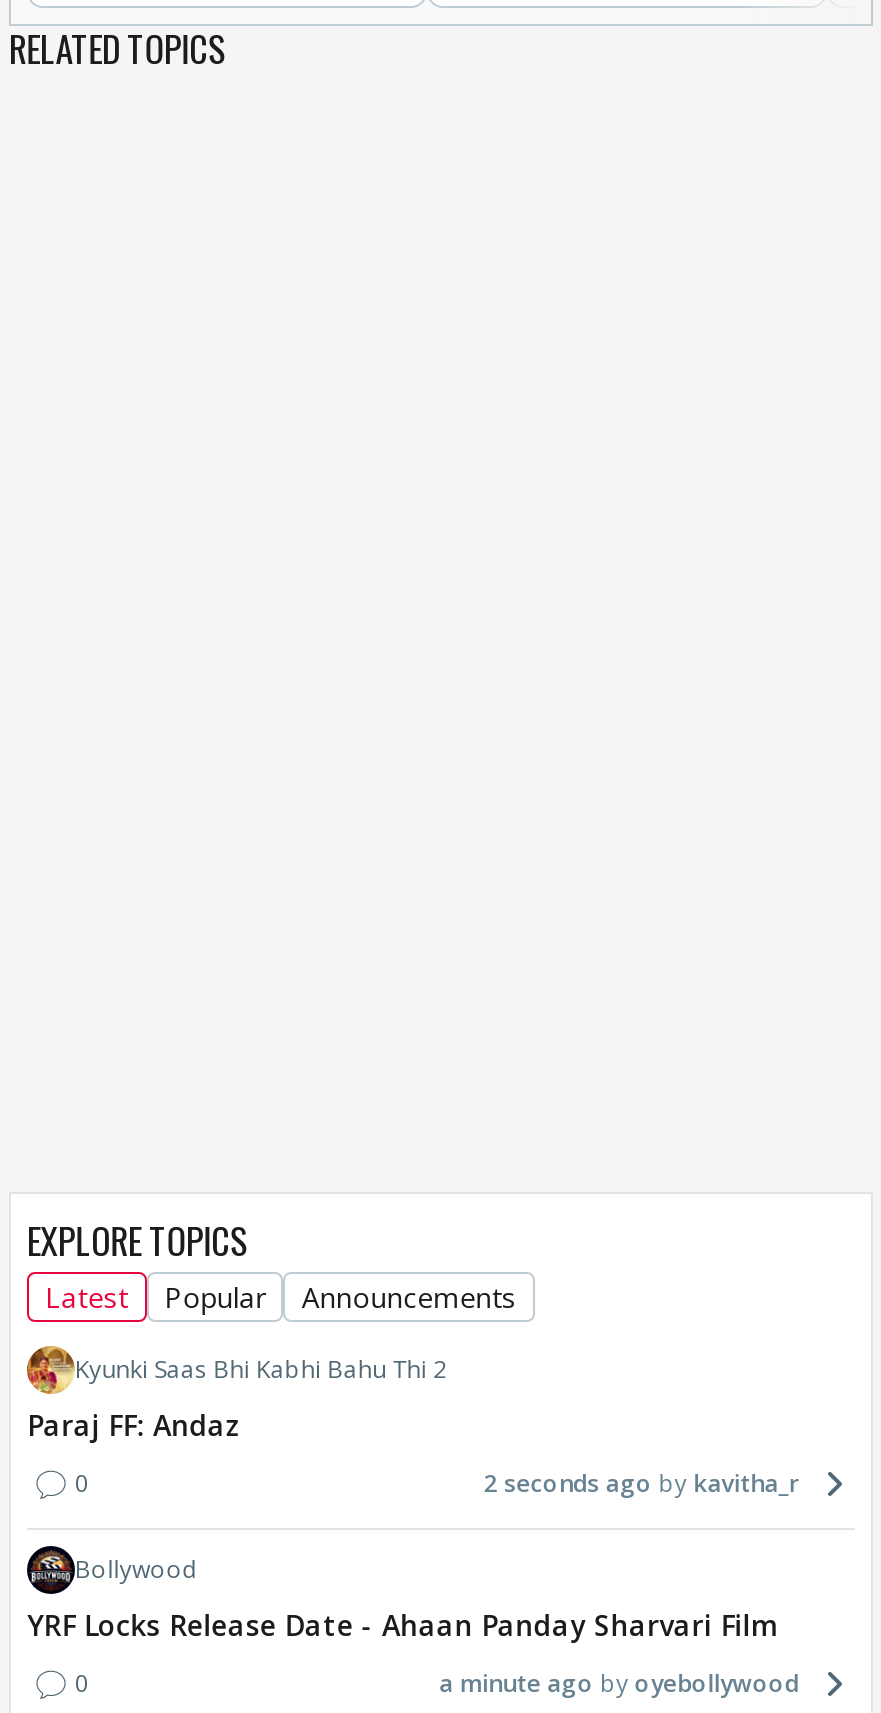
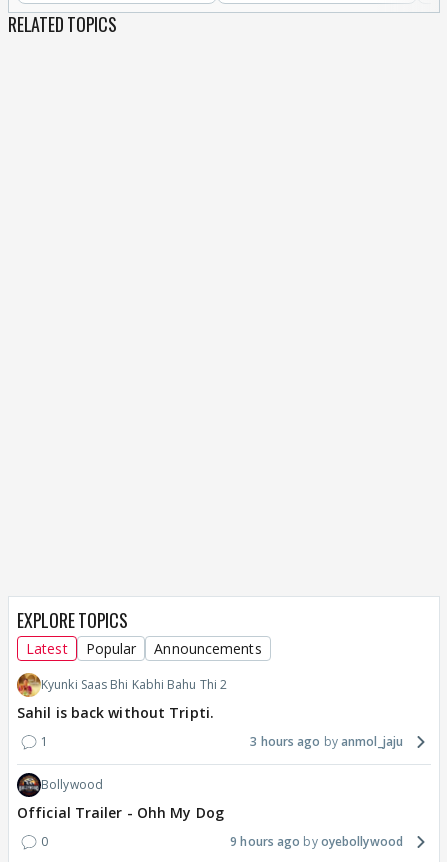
- Paraj FF: Andaz
+ Sahil is back without Tripti.

- 0
- 2 seconds ago
- kavitha_r
+ 1
+ 3 hours ago
+ anmol_jaju

- YRF Locks Release Date - Ahaan Panday Sharvari Film
+ Official Trailer - Ohh My Dog

- a minute ago
+ 9 hours ago
